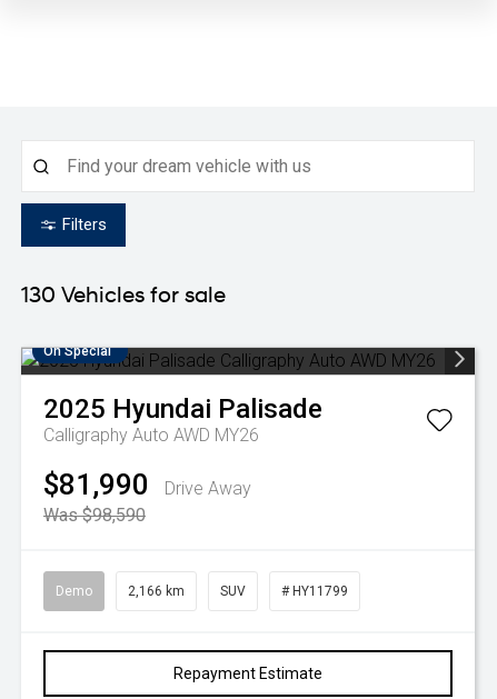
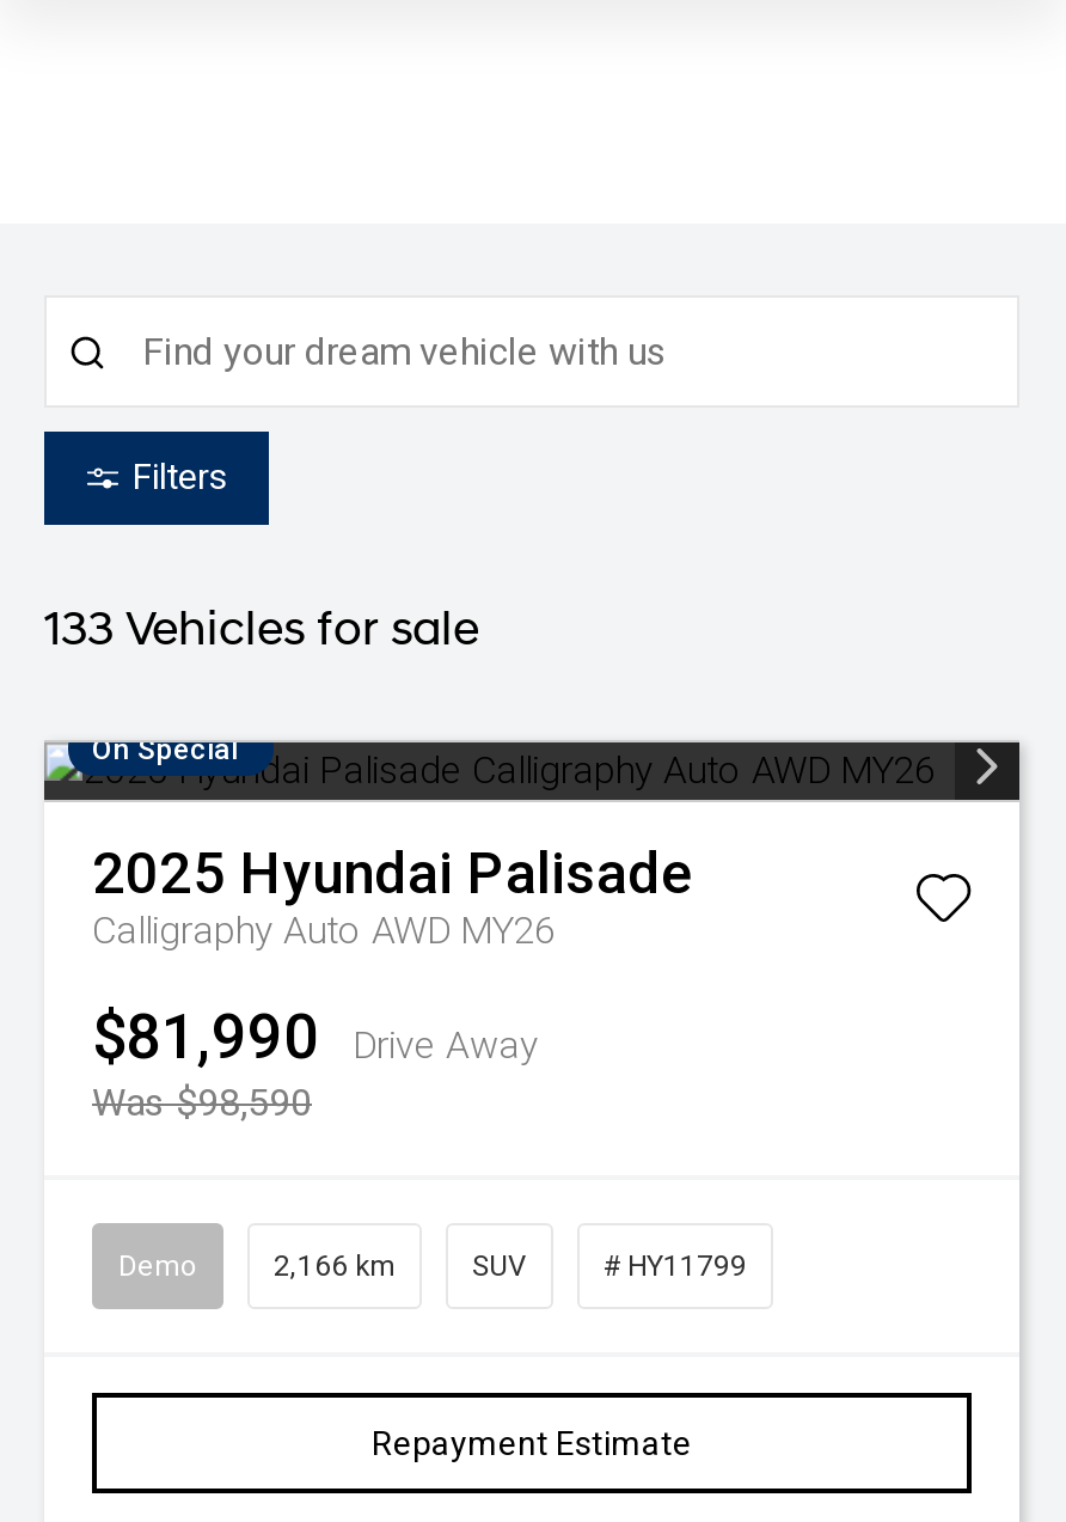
- 130 Vehicles for sale
+ 133 Vehicles for sale
